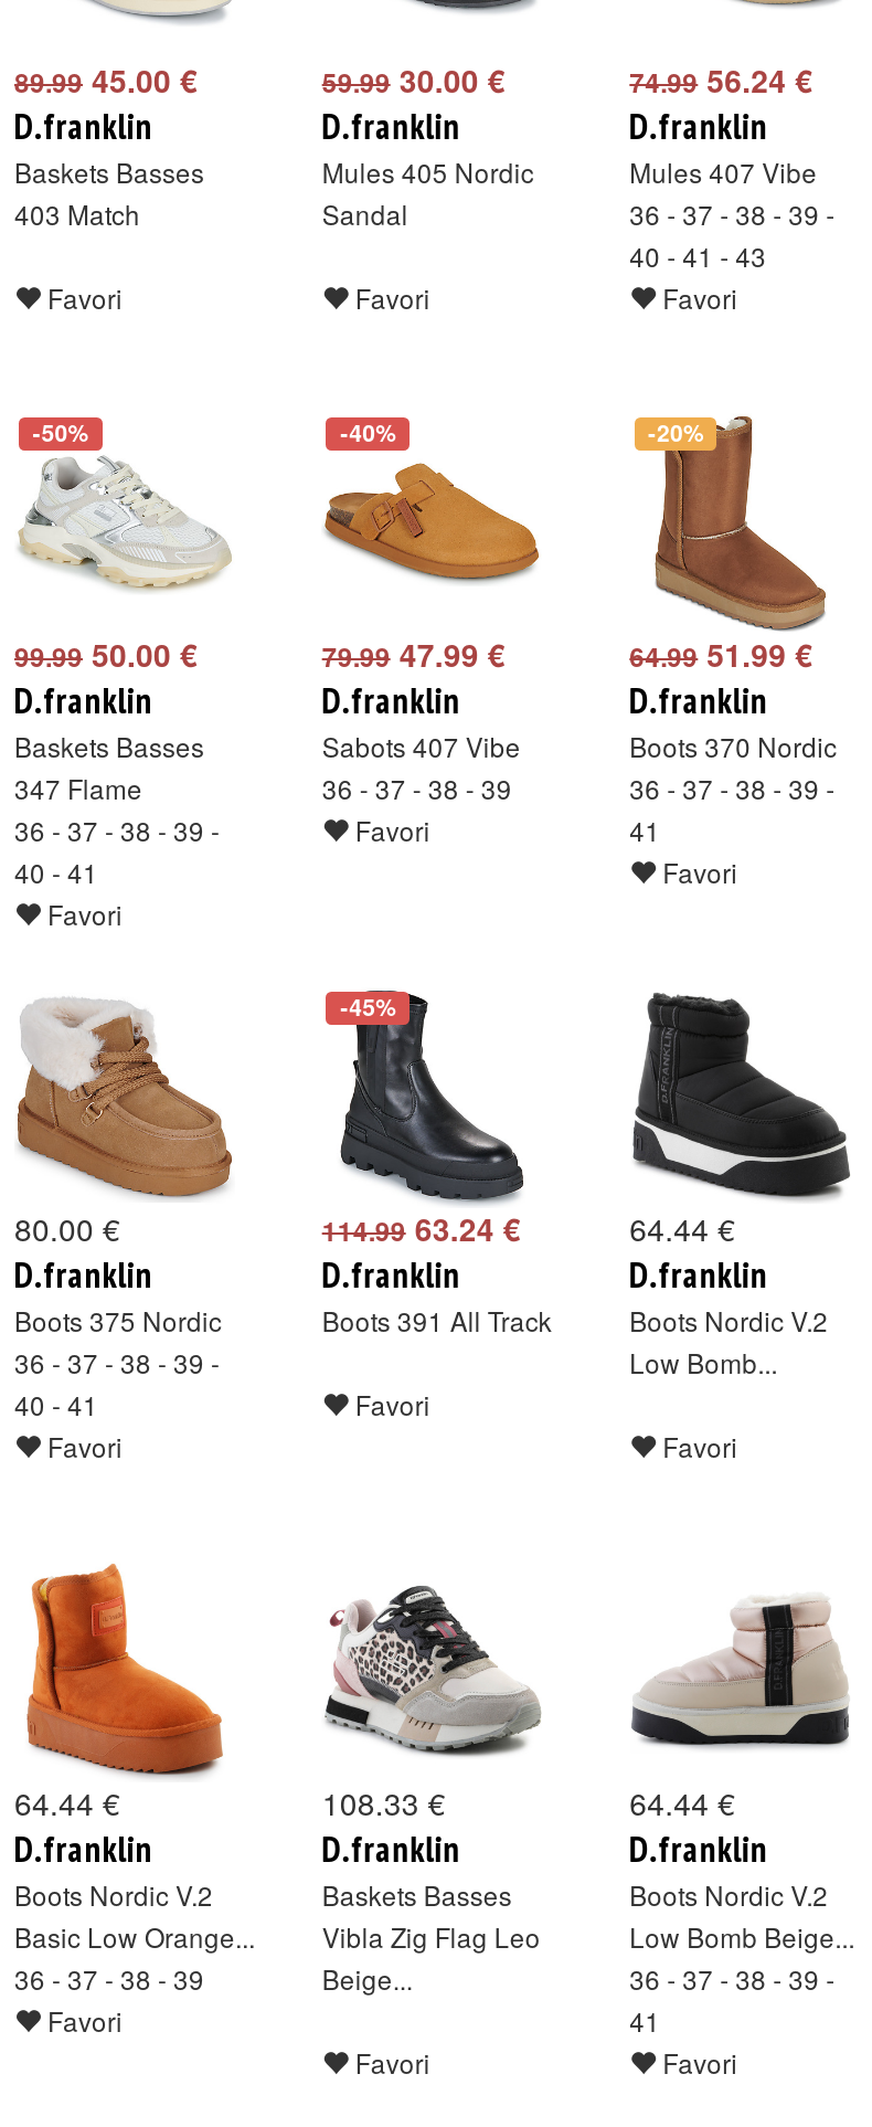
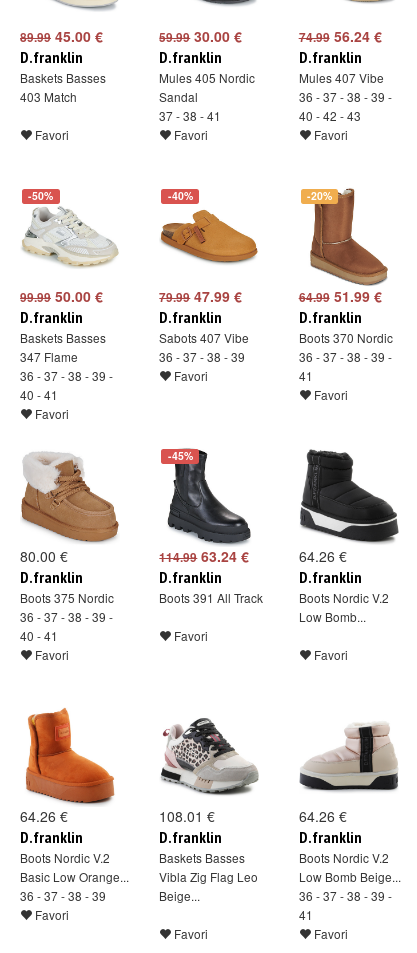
+ 37 - 38 - 41

- 40 - 41 - 43
+ 40 - 42 - 43

- 64.44 €
+ 64.26 €

- 64.44 €
+ 64.26 €

- 108.33 €
+ 108.01 €

- 64.44 €
+ 64.26 €
